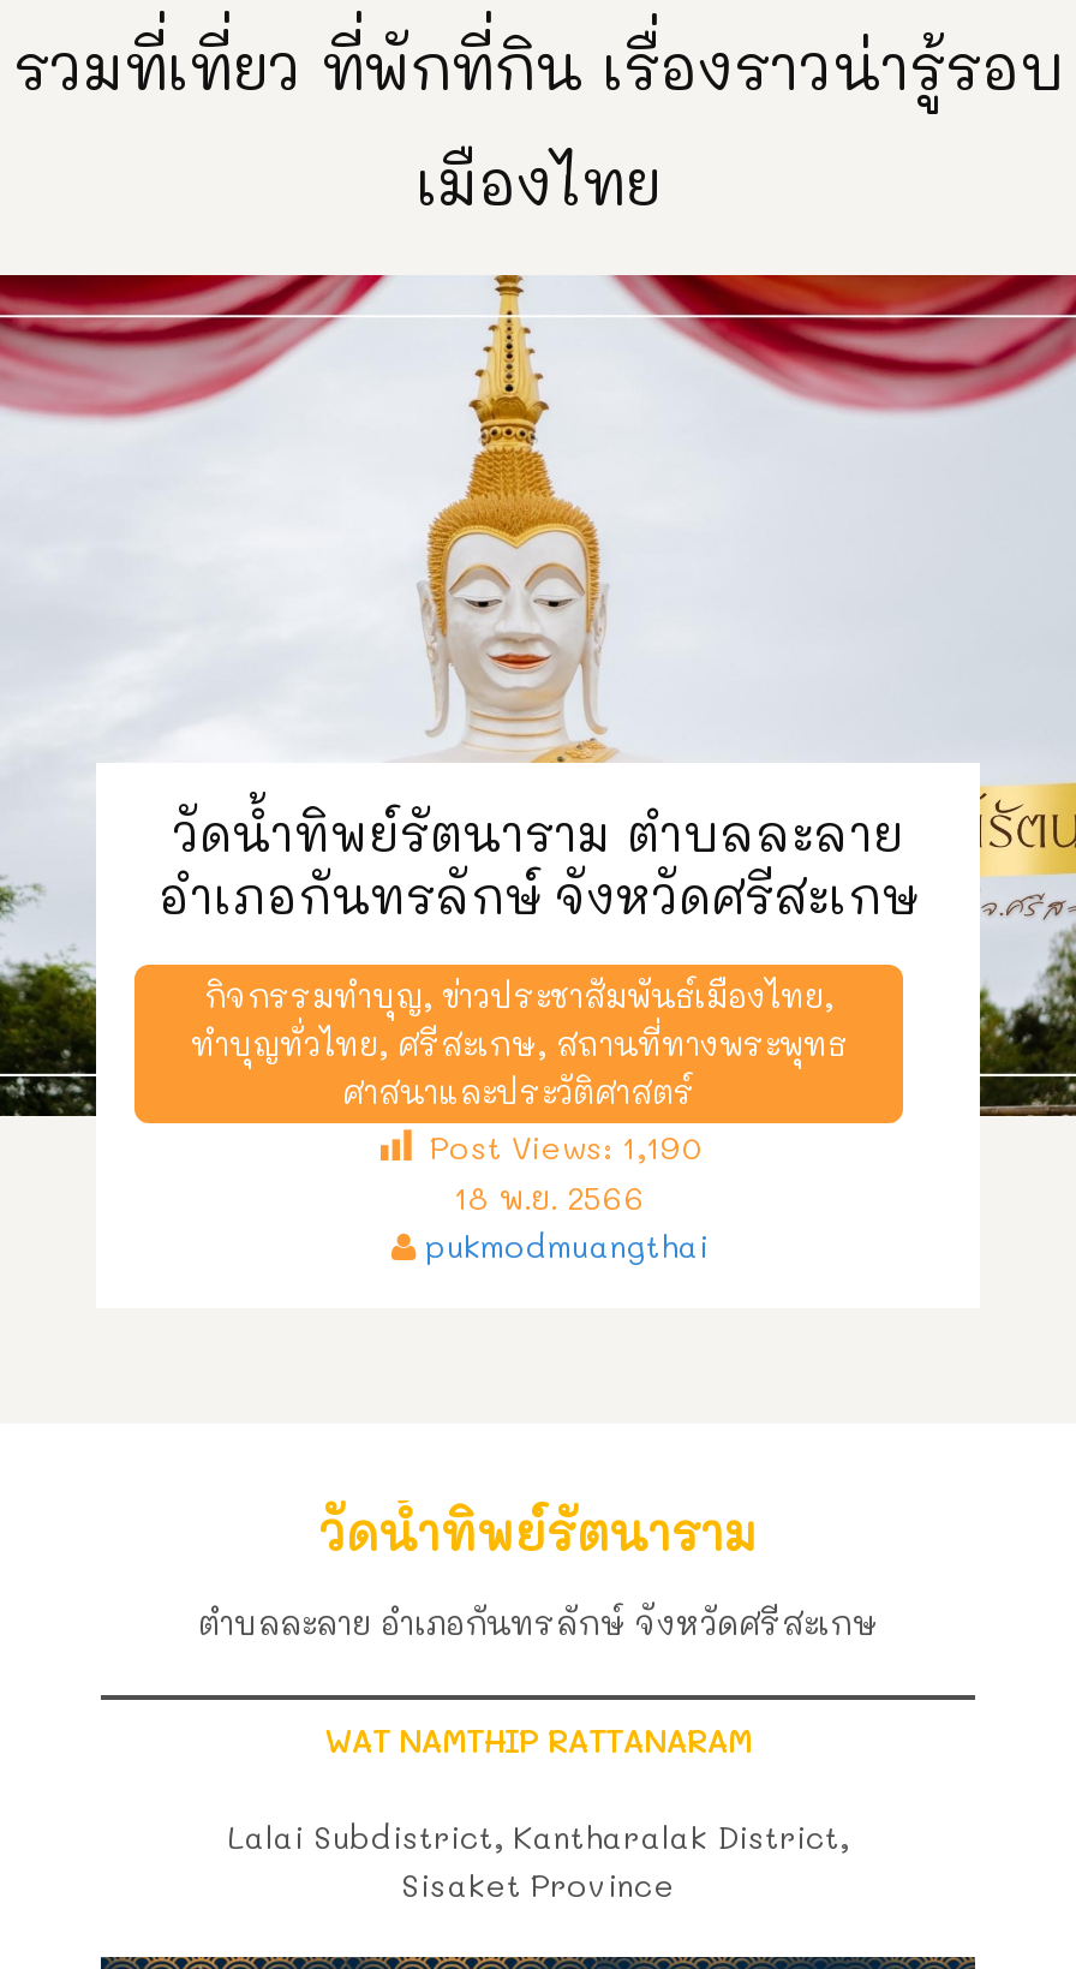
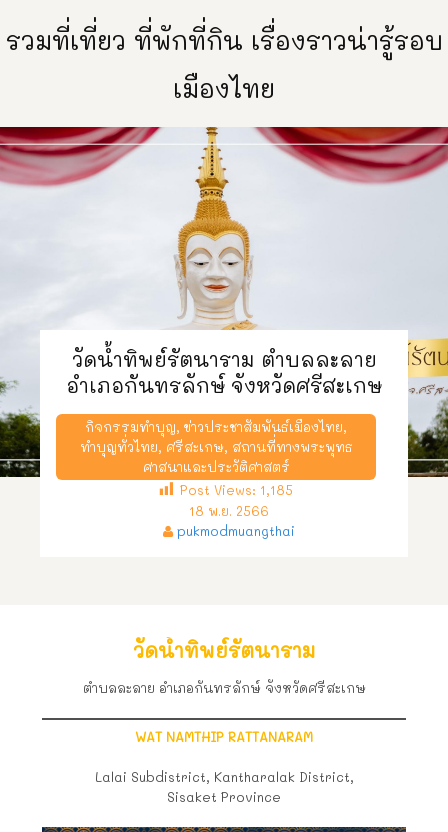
- Post Views: 1,190
+ Post Views: 1,185
